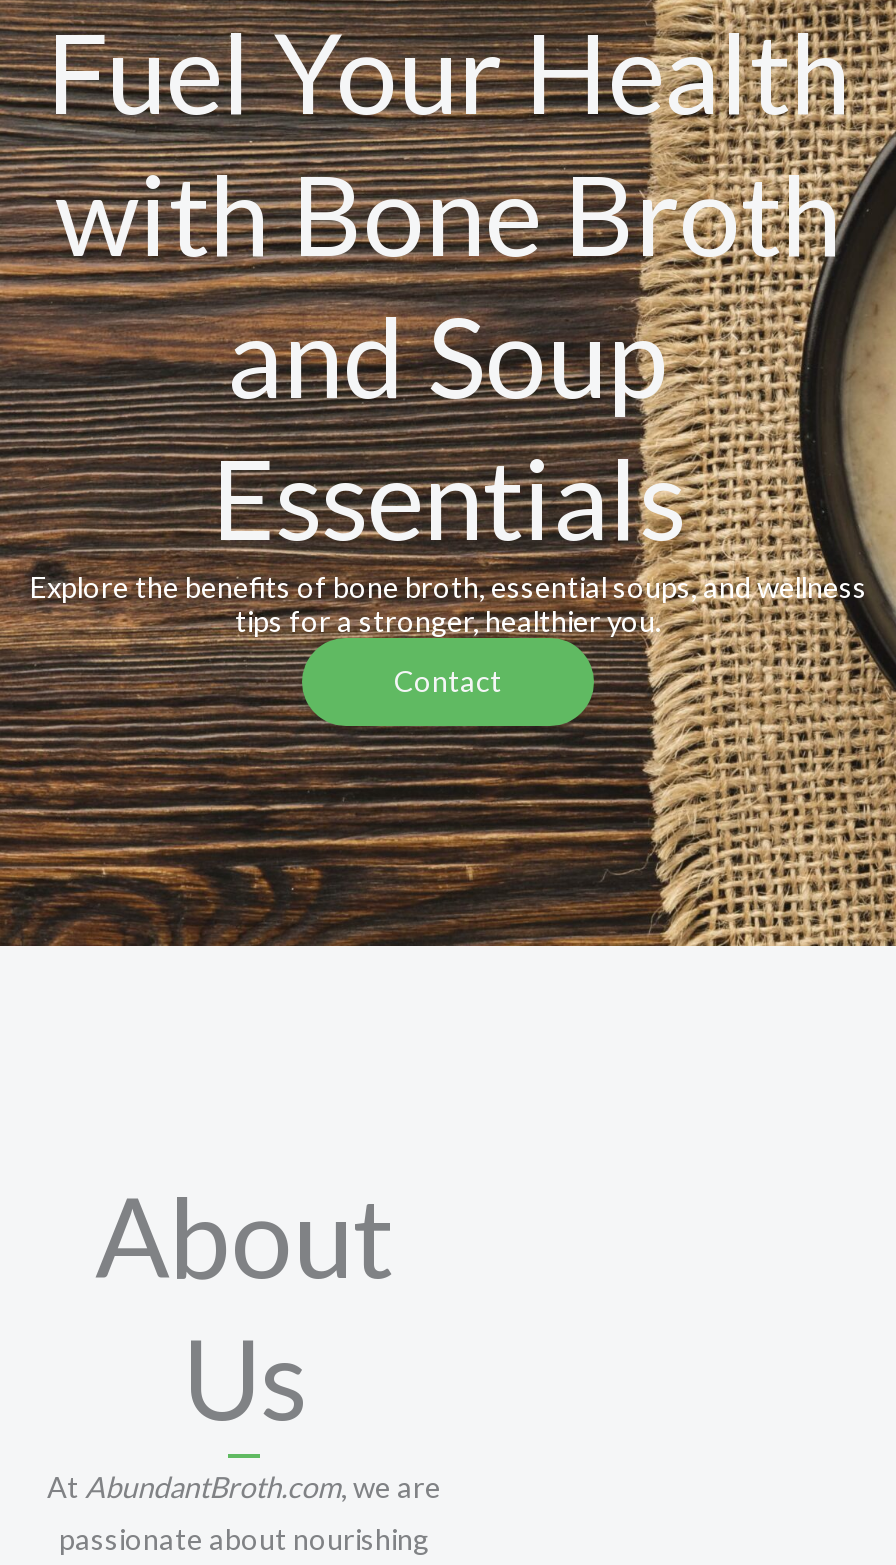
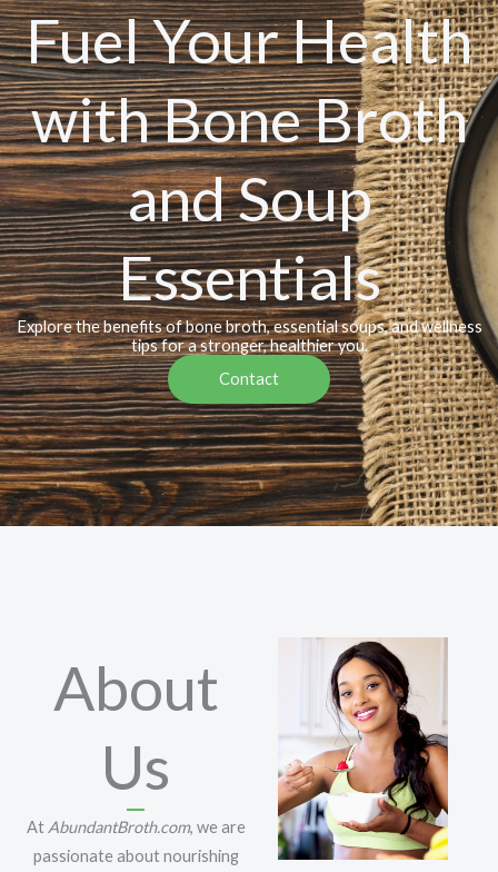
+ [image]
